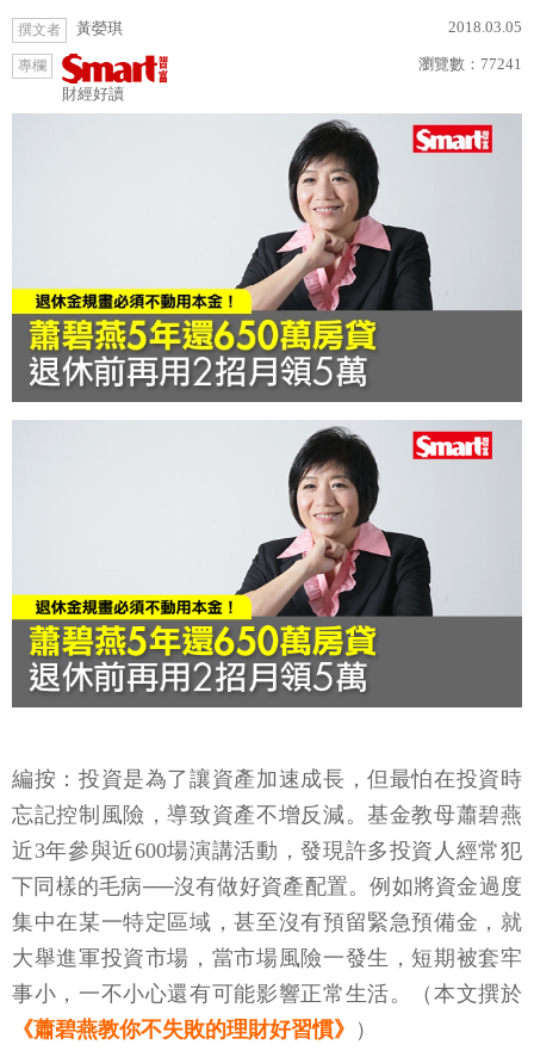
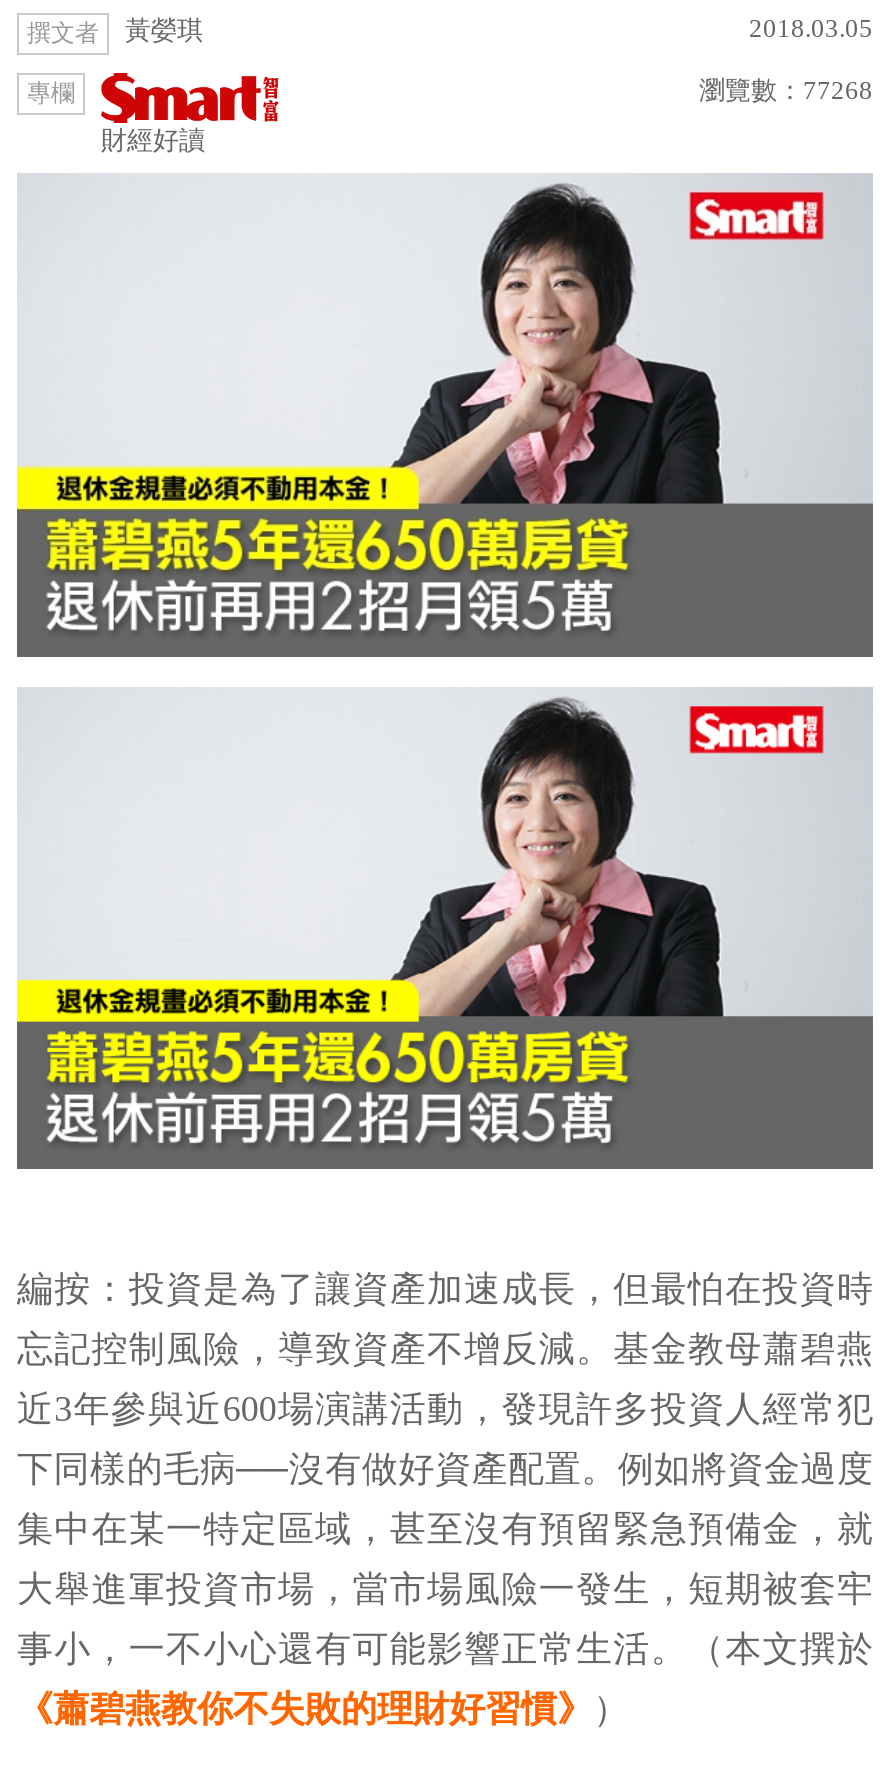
- 瀏覽數：77241
+ 瀏覽數：77268
